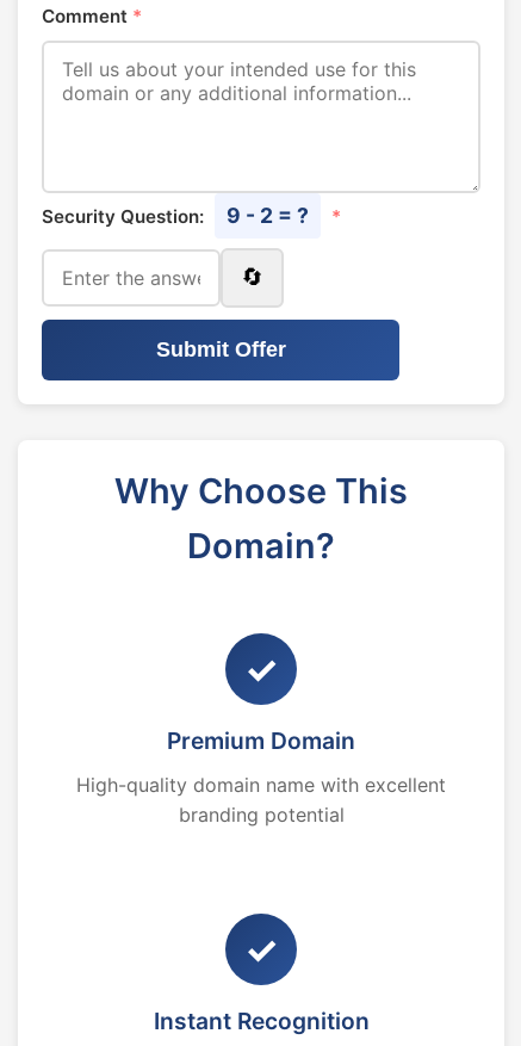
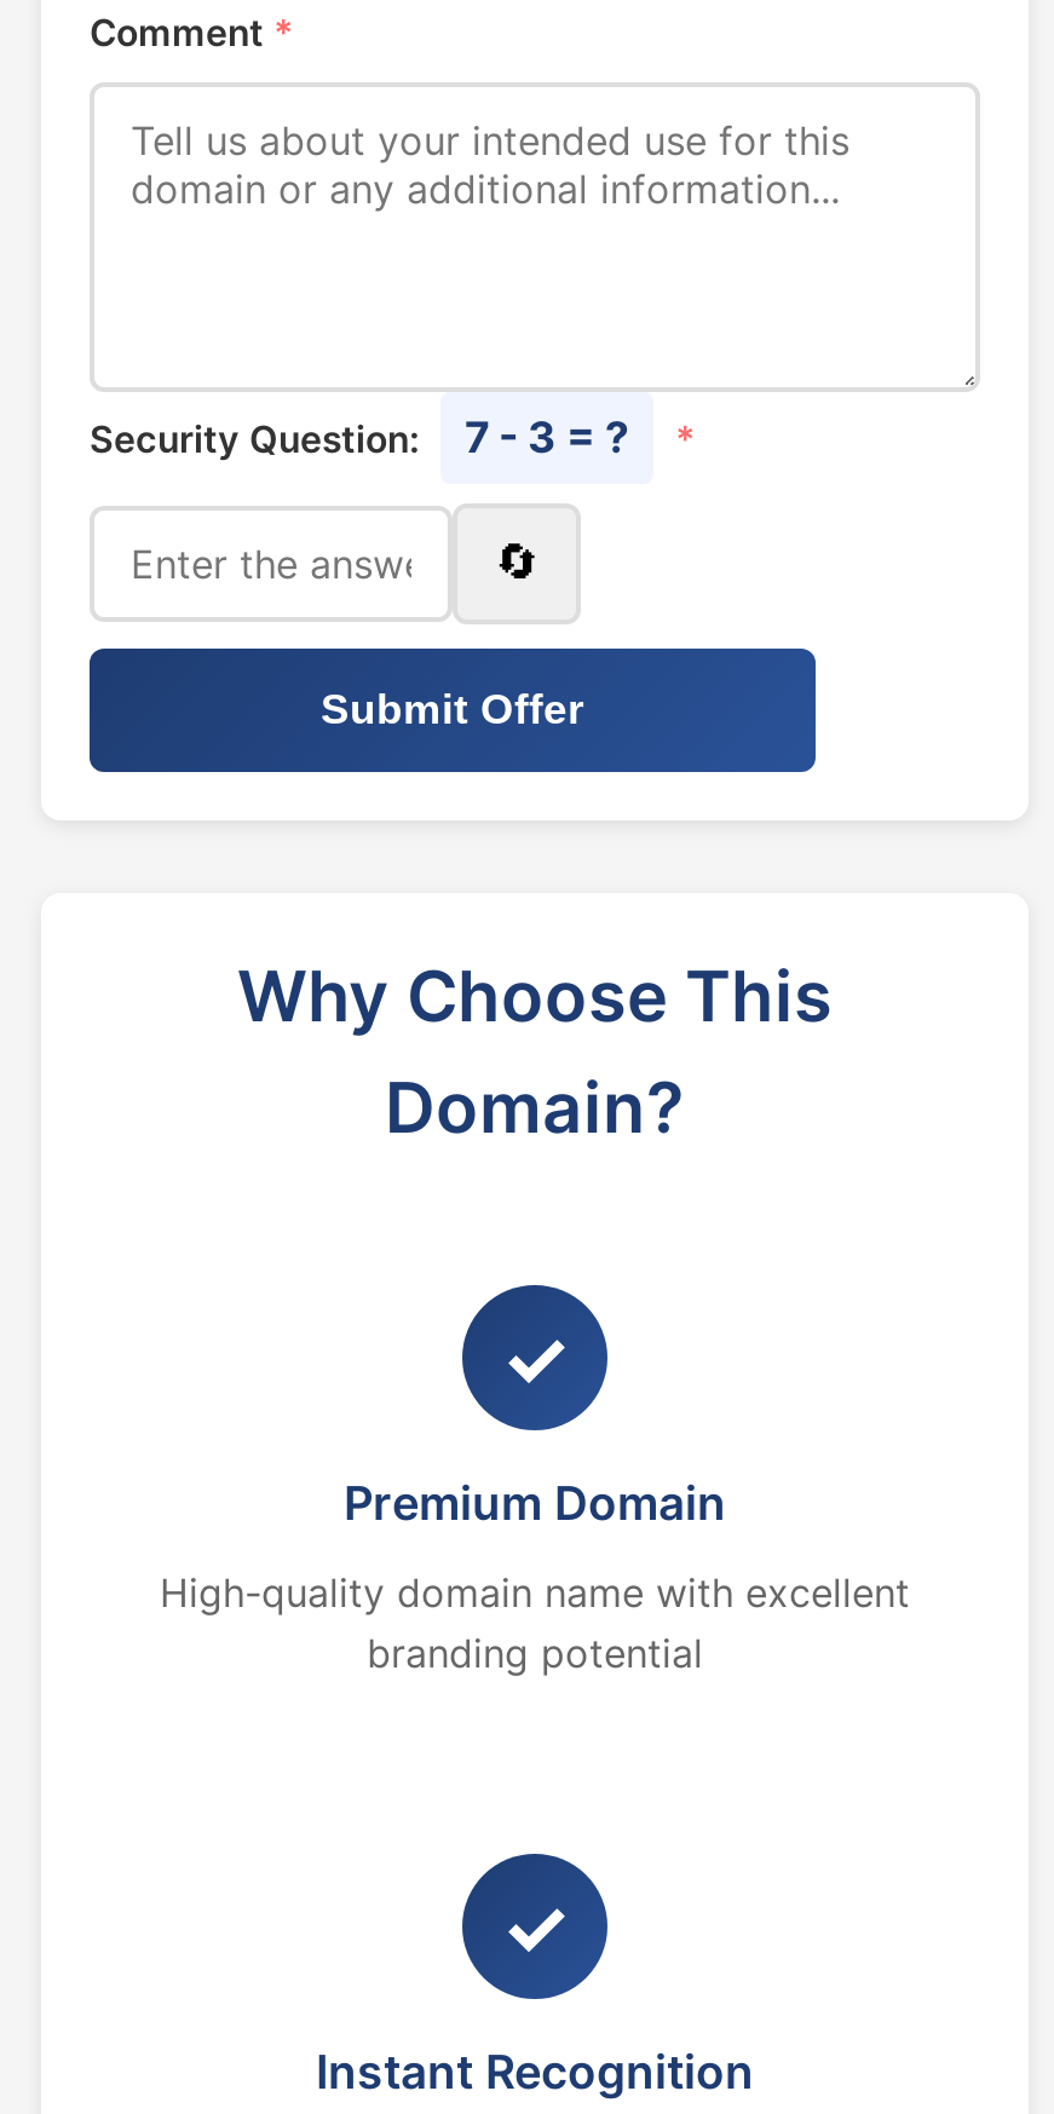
- 9 - 2 = ?
+ 7 - 3 = ?
